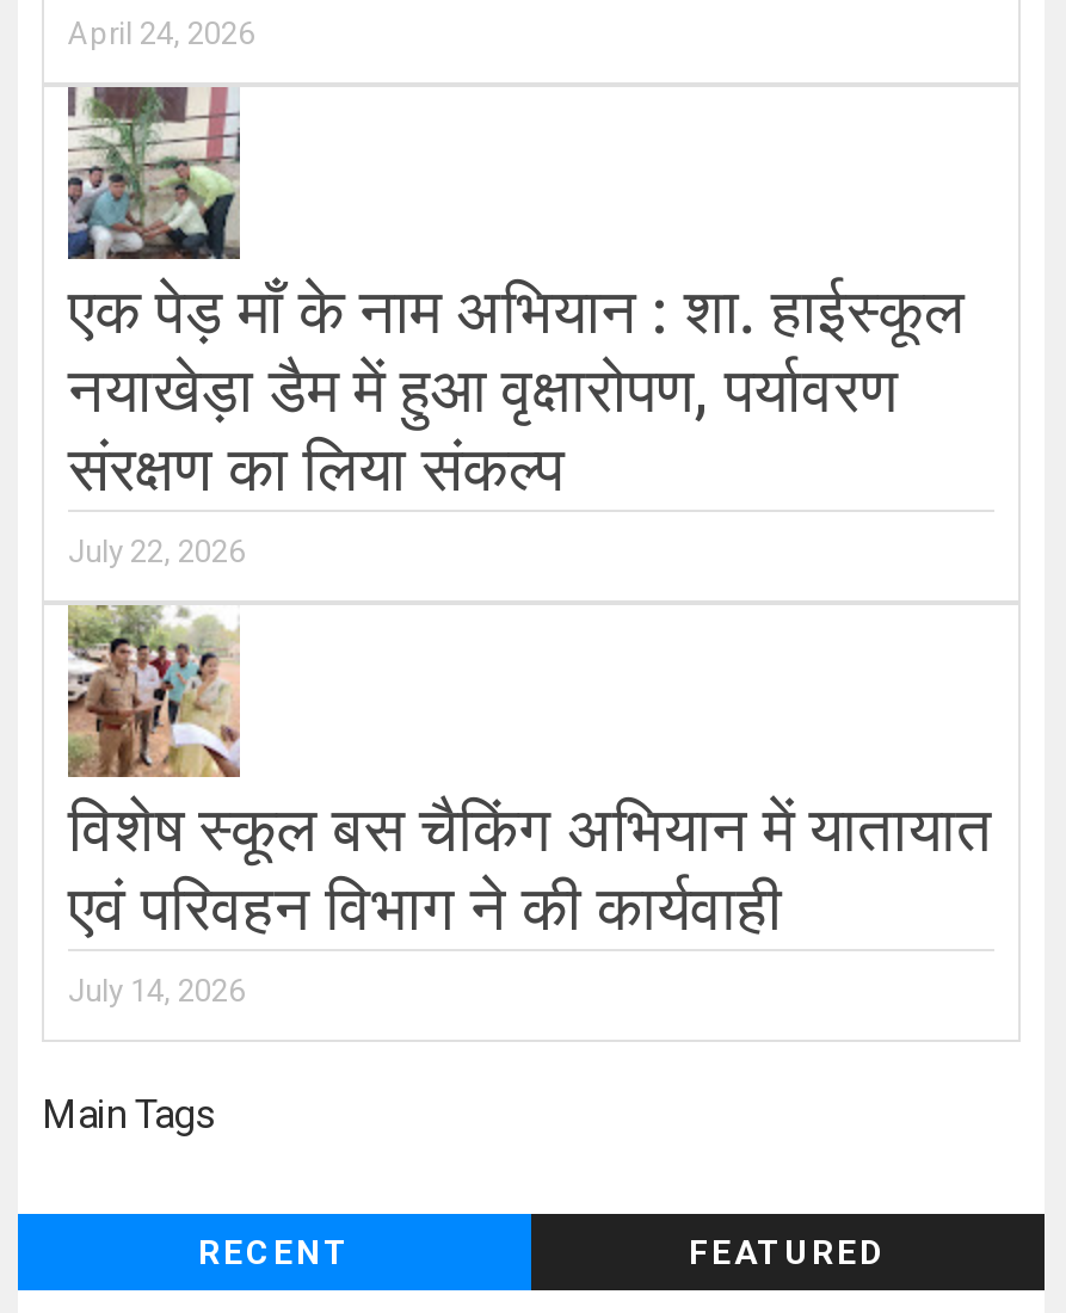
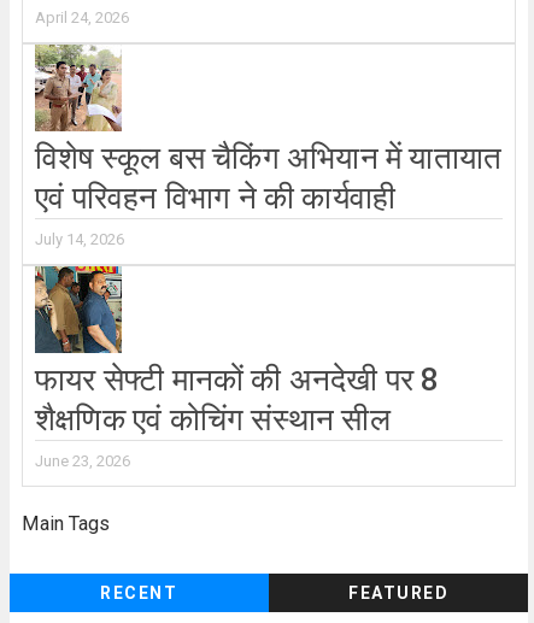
- [image]
- एक पेड़ माँ के नाम अभियान : शा. हाईस्कूल
- नयाखेड़ा डैम में हुआ वृक्षारोपण, पर्यावरण
- संरक्षण का लिया संकल्प
- July 22, 2026

moved up: [image] | विशेष स्कूल बस चैकिंग अभियान में यातायात | एवं परिवहन विभाग ने की कार्यवाही | July 14, 2026

+ [image]
+ फायर सेफ्टी मानकों की अनदेखी पर 8
+ शैक्षणिक एवं कोचिंग संस्थान सील
+ June 23, 2026
